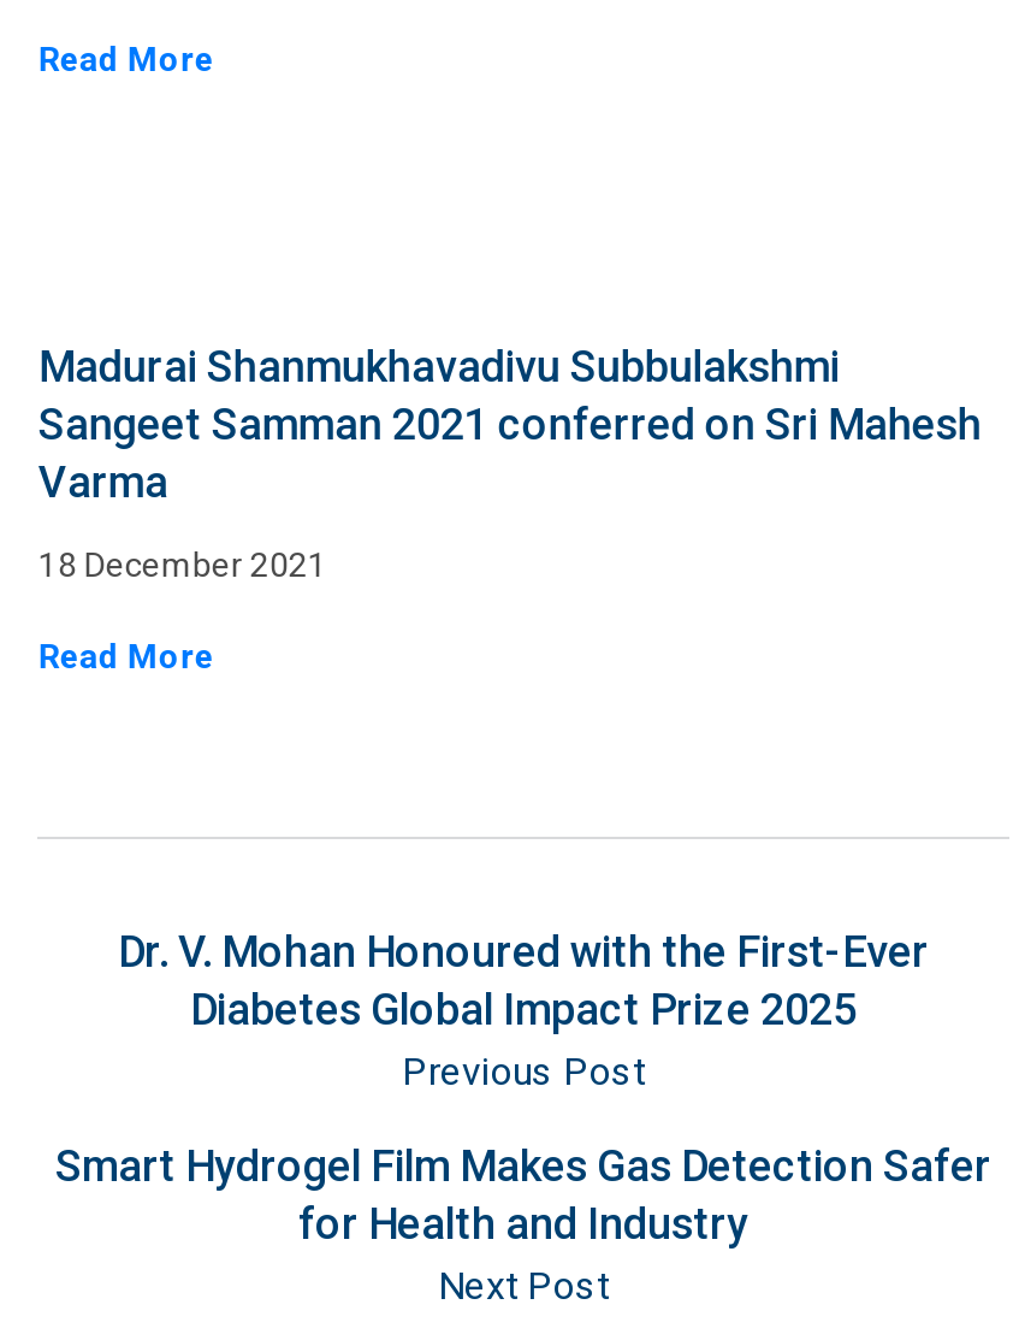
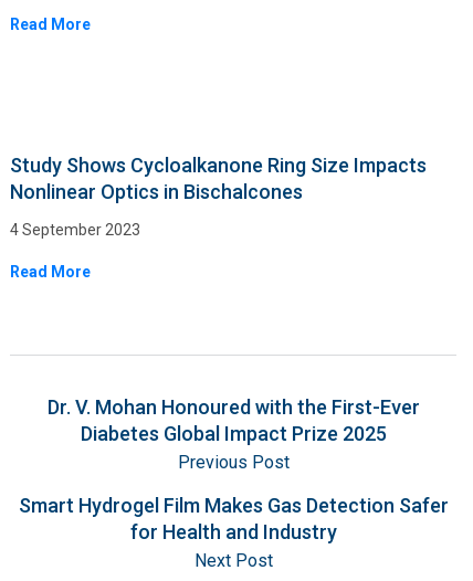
- Madurai Shanmukhavadivu Subbulakshmi
- Sangeet Samman 2021 conferred on Sri Mahesh
- Varma
+ Study Shows Cycloalkanone Ring Size Impacts
+ Nonlinear Optics in Bischalcones

- 18 December 2021
+ 4 September 2023
